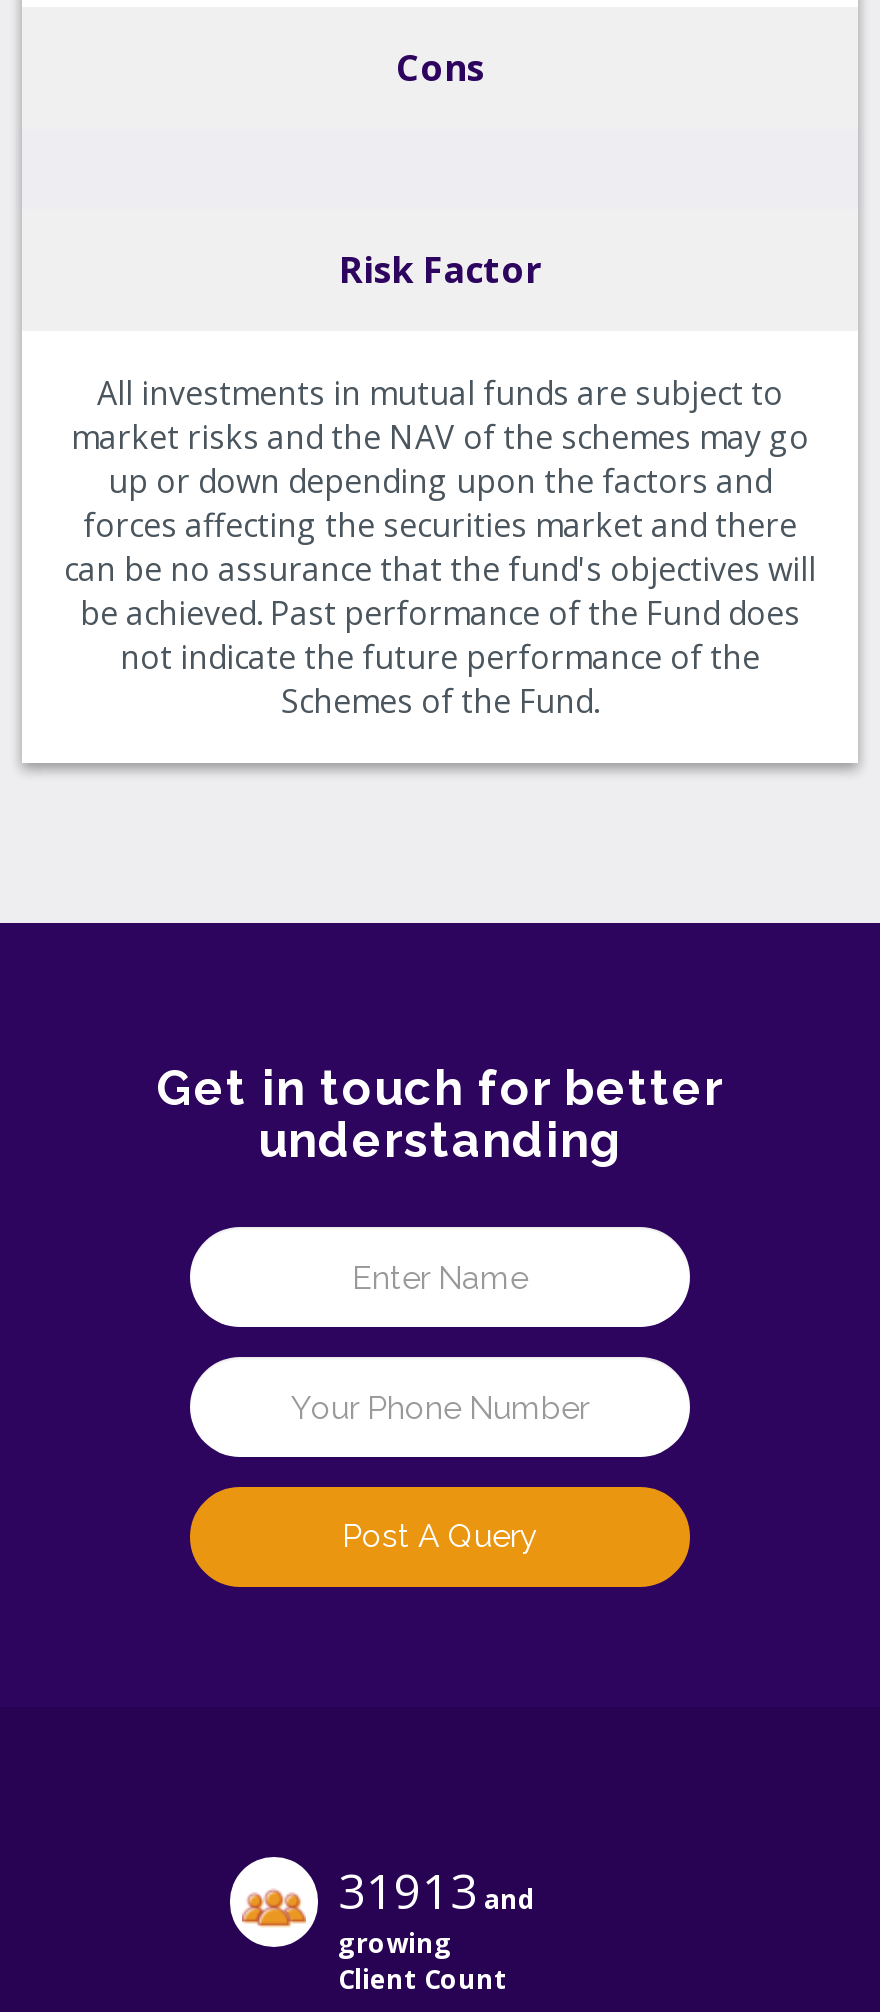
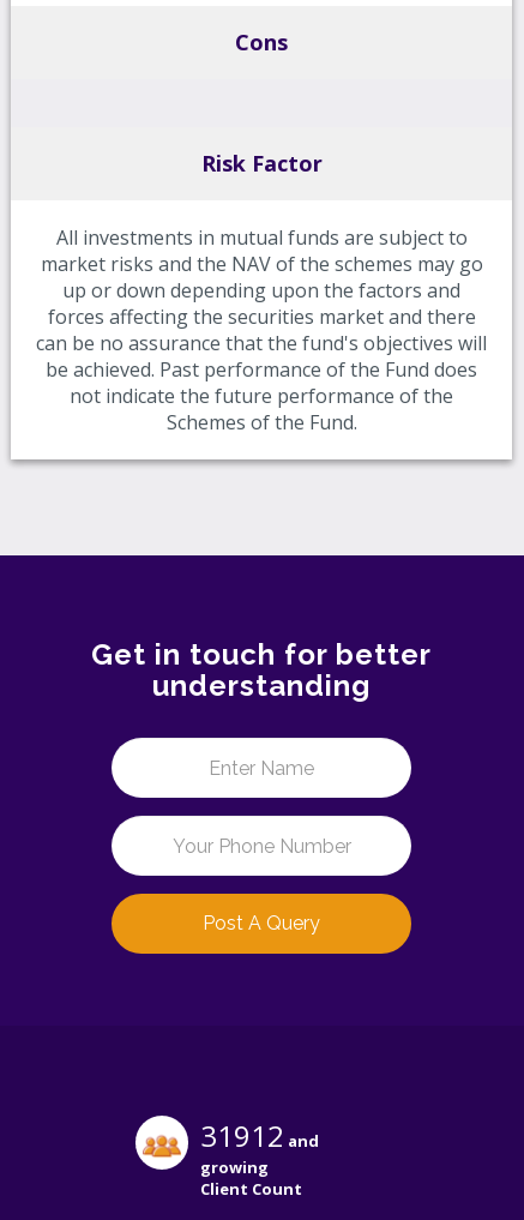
- 31913 and
+ 31912 and
